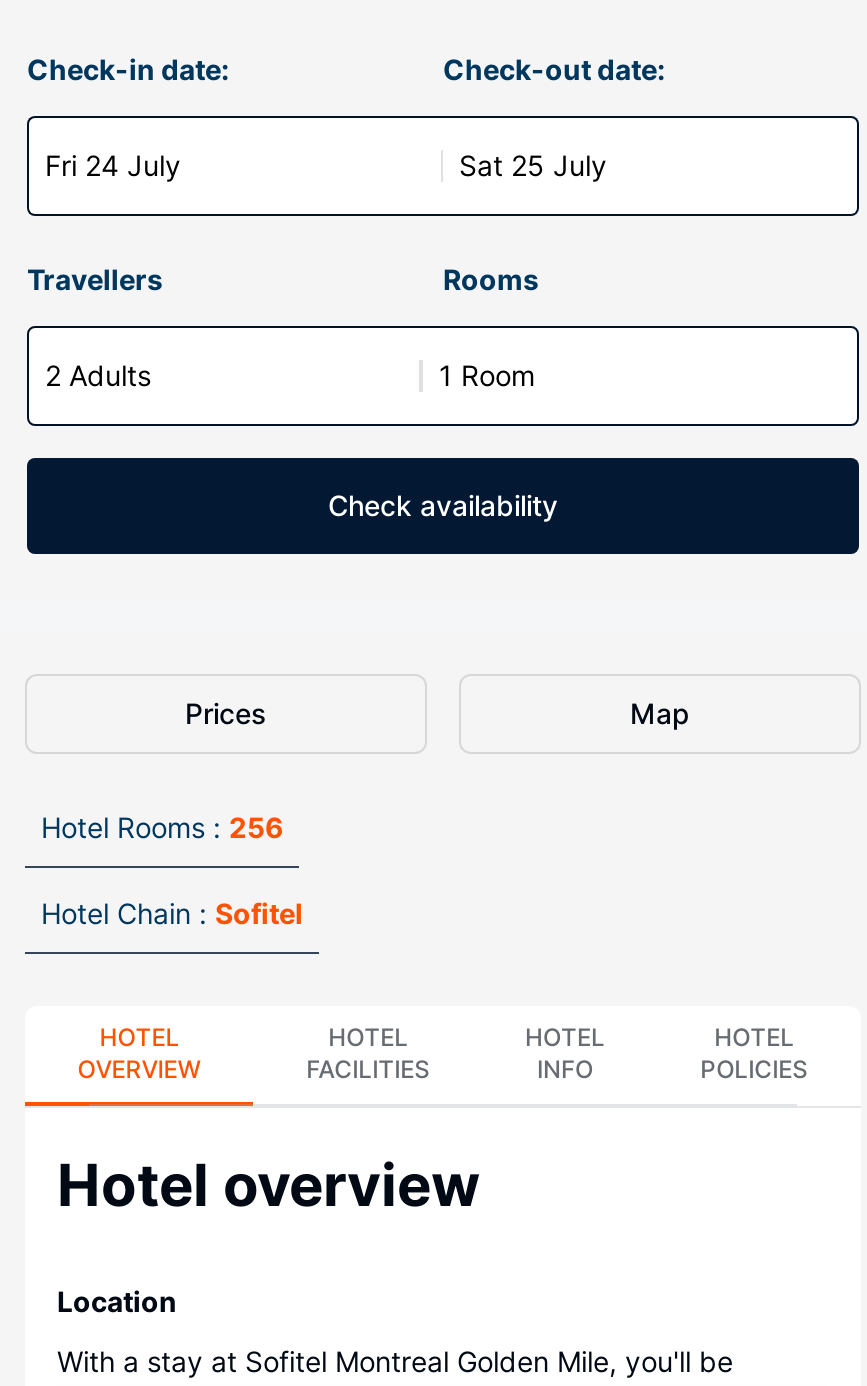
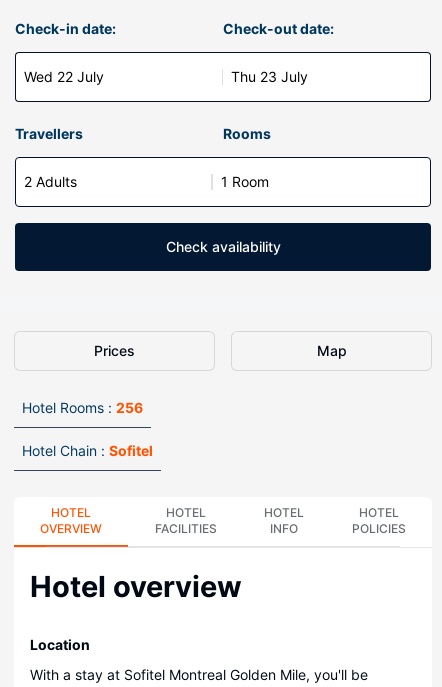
- Fri 24 July
+ Wed 22 July

- Sat 25 July
+ Thu 23 July
